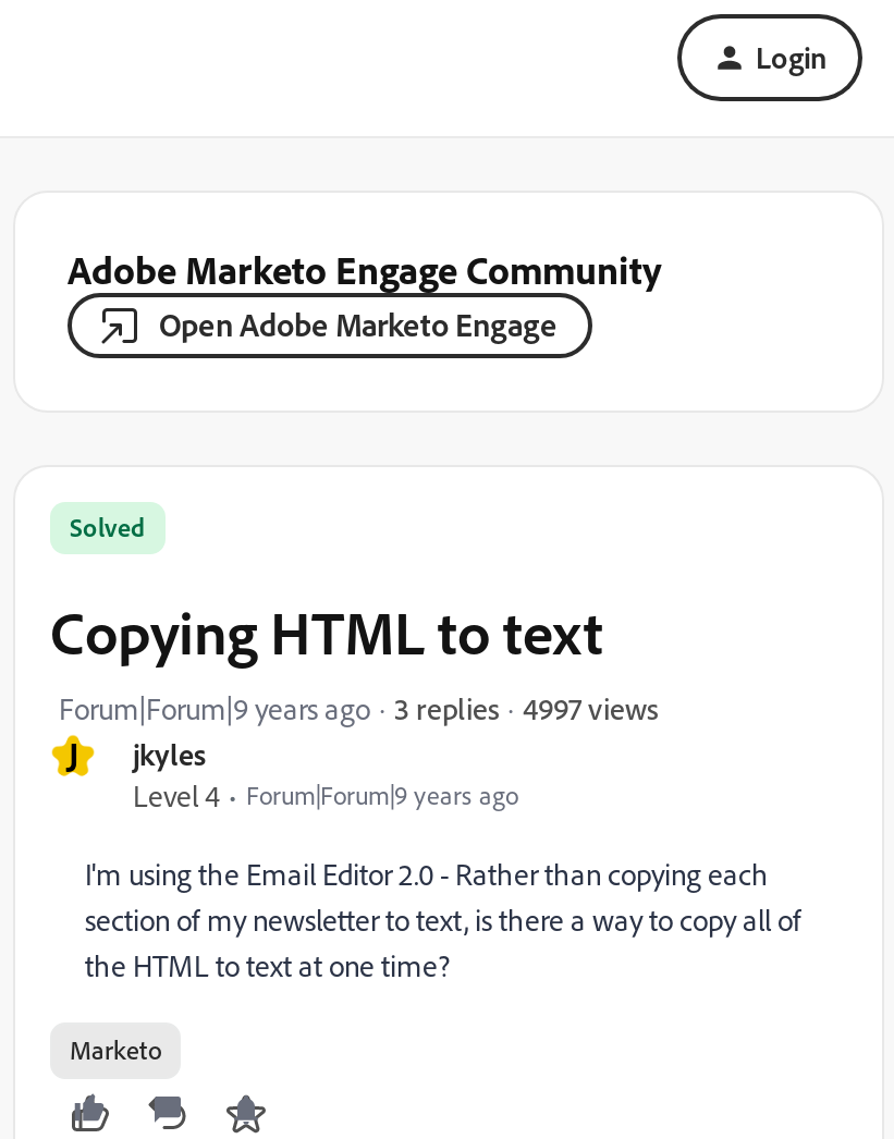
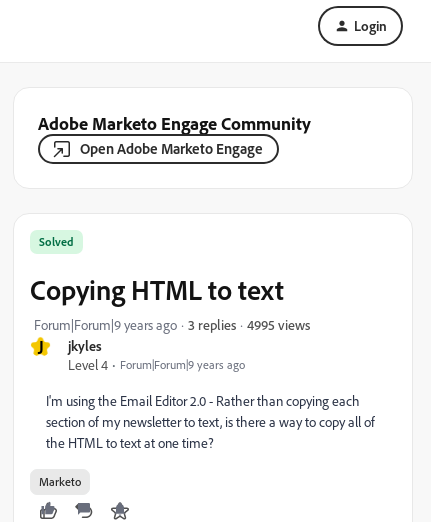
- 4997 views
+ 4995 views
